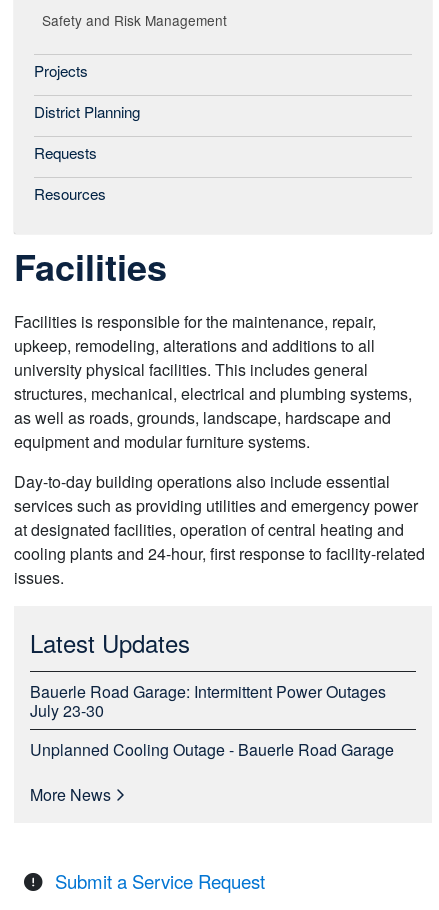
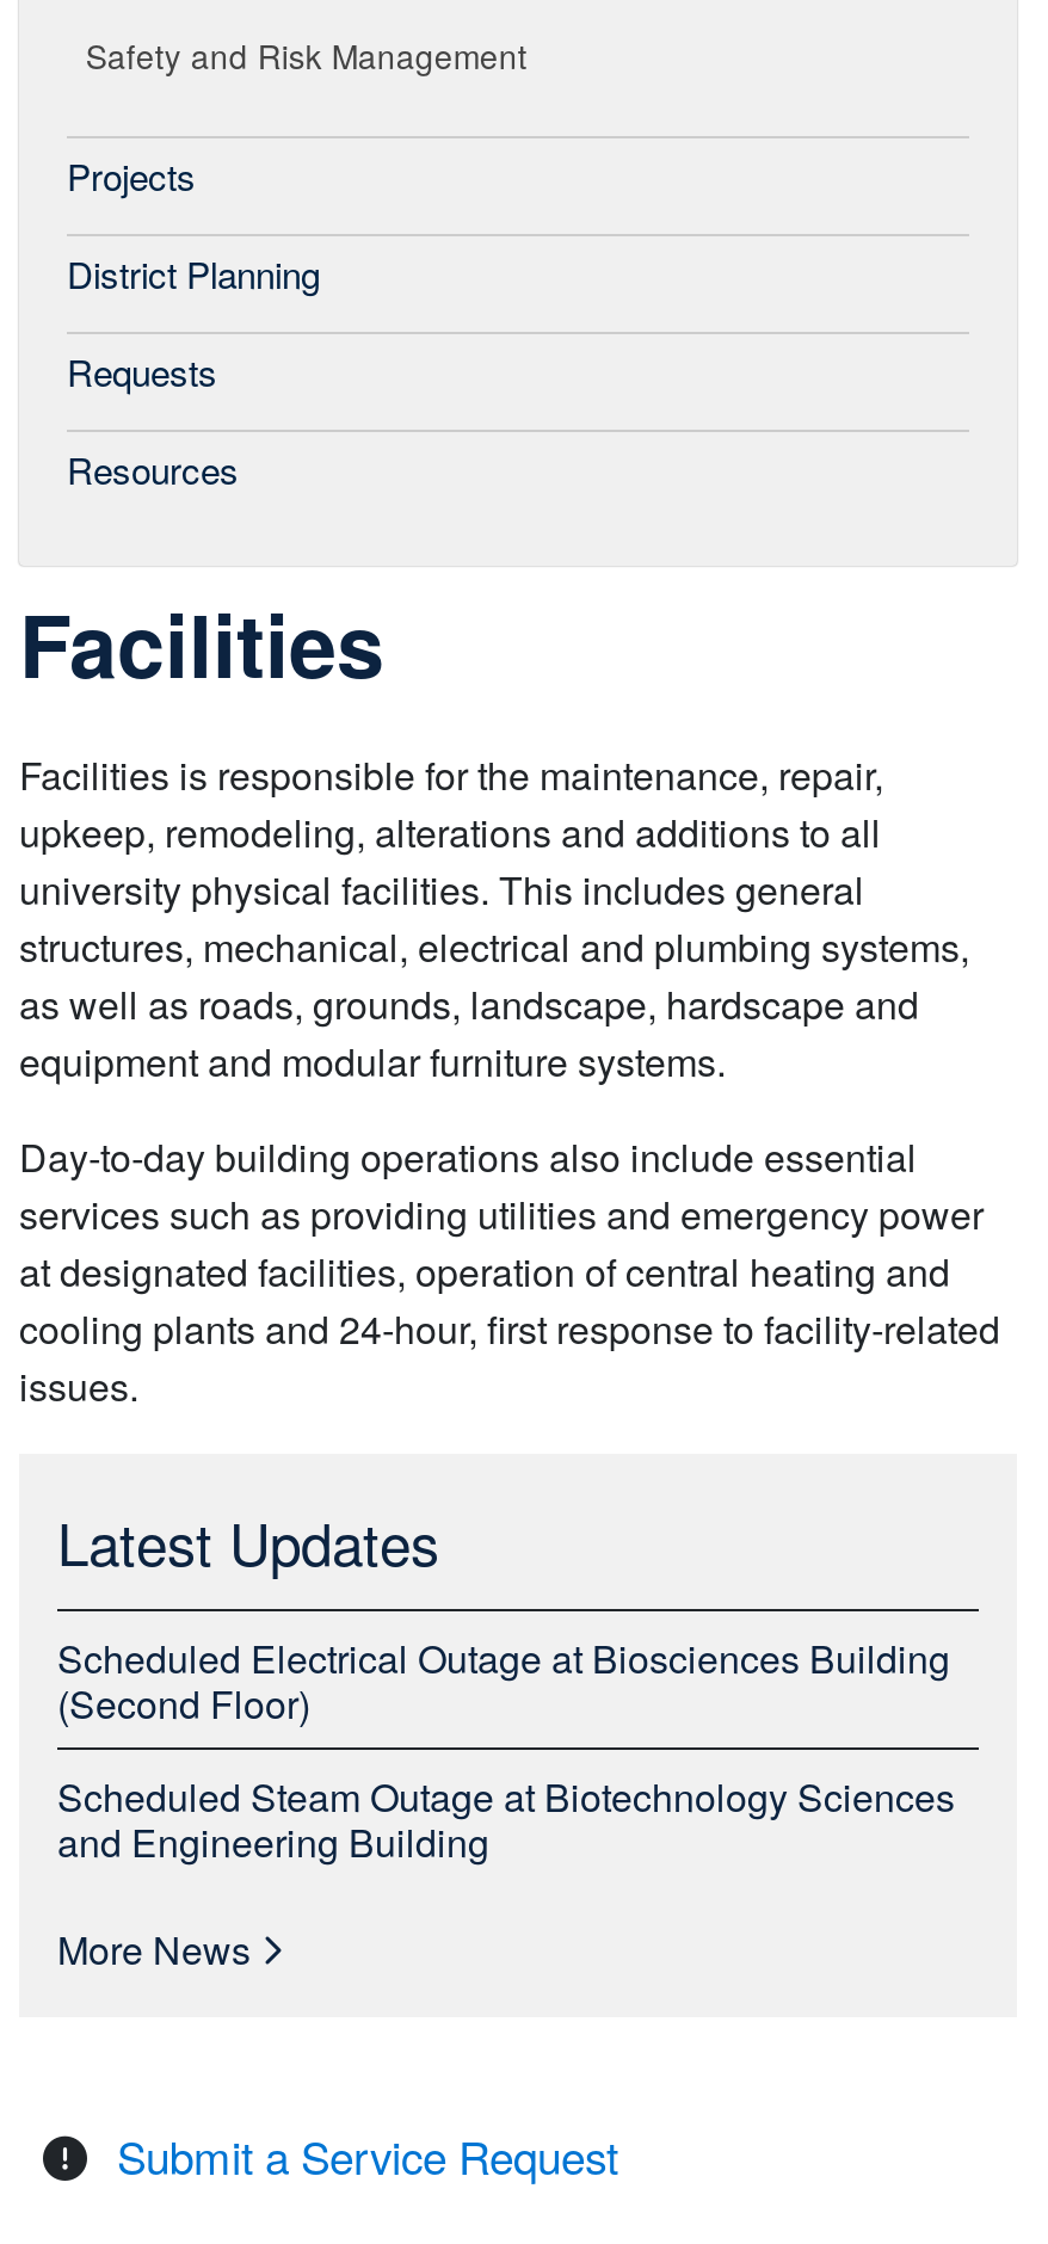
- Bauerle Road Garage: Intermittent Power Outages
- July 23-30
+ Scheduled Electrical Outage at Biosciences Building
+ (Second Floor)

- Unplanned Cooling Outage - Bauerle Road Garage
+ Scheduled Steam Outage at Biotechnology Sciences
+ and Engineering Building
